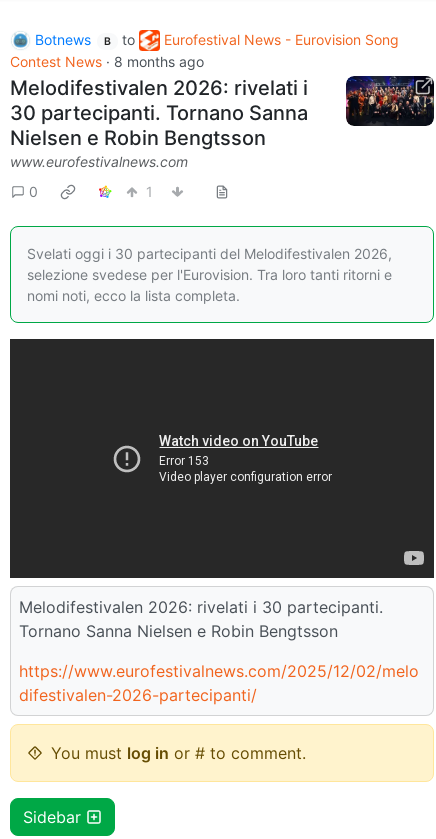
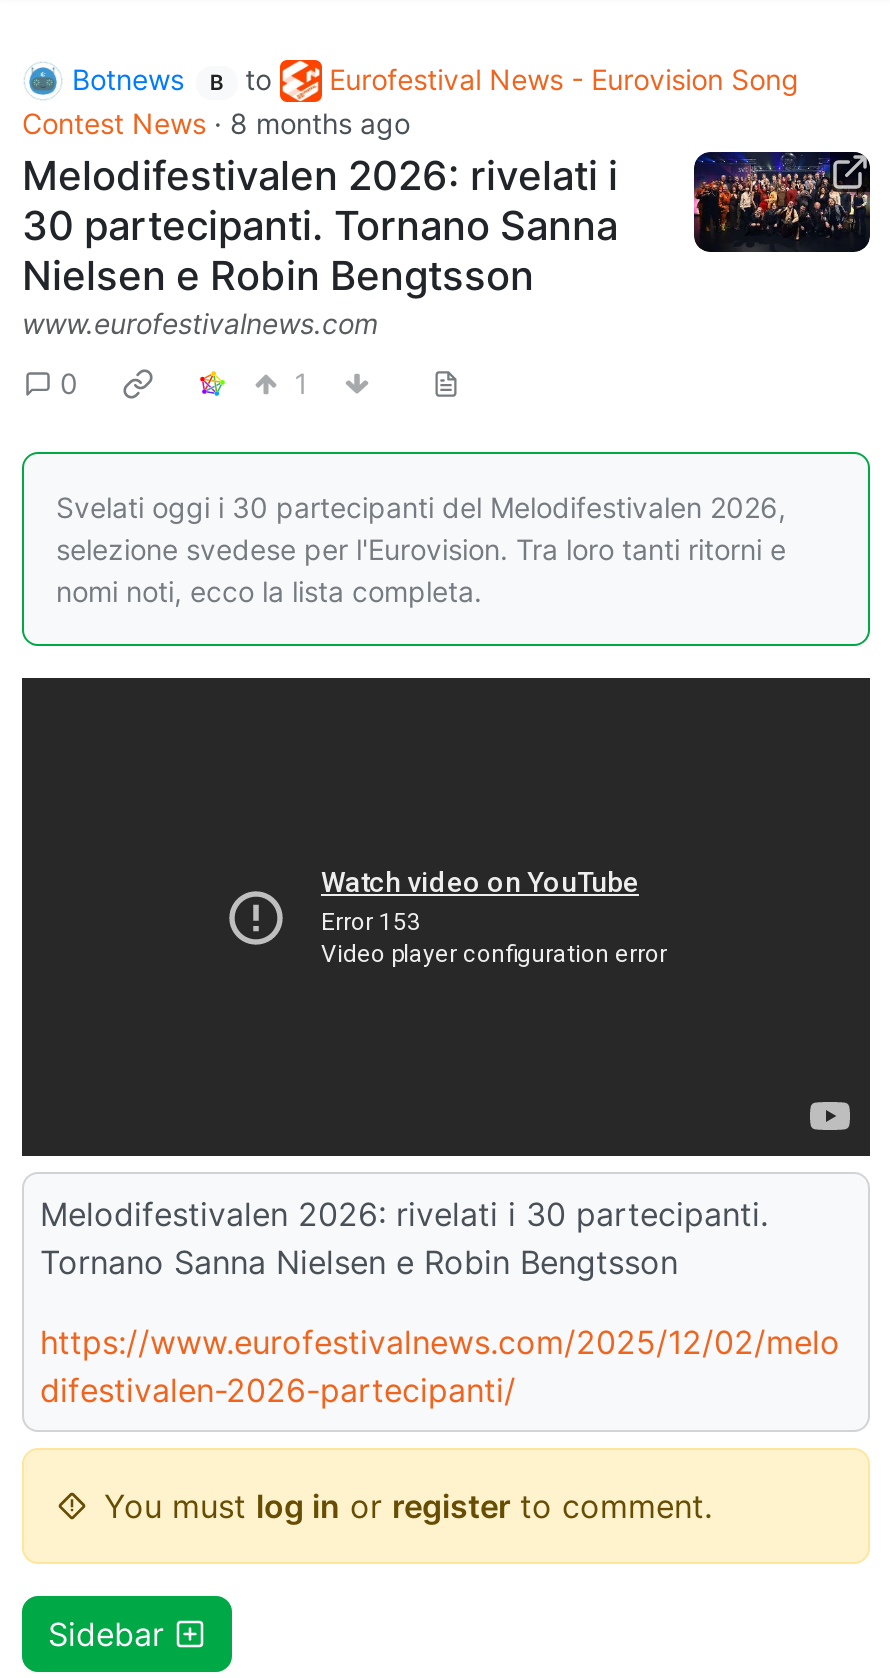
- You must log in or # to comment.
+ You must log in or register to comment.
